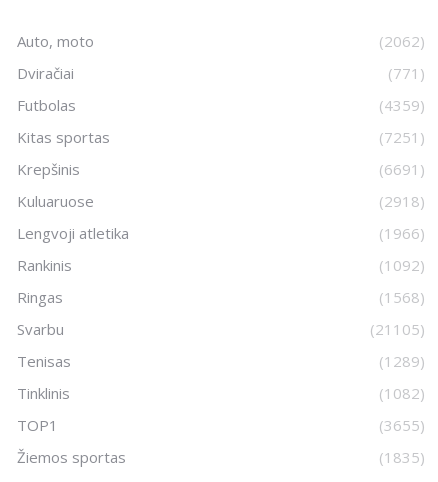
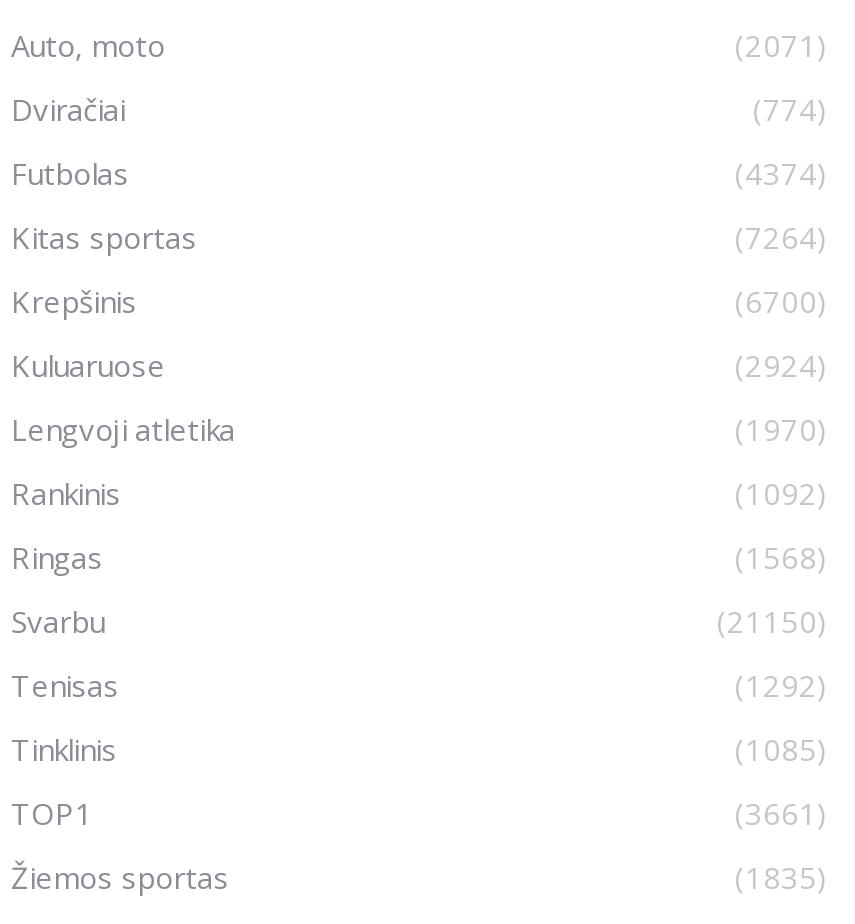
- (2062)
+ (2071)

- (771)
+ (774)

- (4359)
+ (4374)

- (7251)
+ (7264)

- (6691)
+ (6700)

- (2918)
+ (2924)

- (1966)
+ (1970)

- (21105)
+ (21150)

- (1289)
+ (1292)

- (1082)
+ (1085)

- (3655)
+ (3661)
